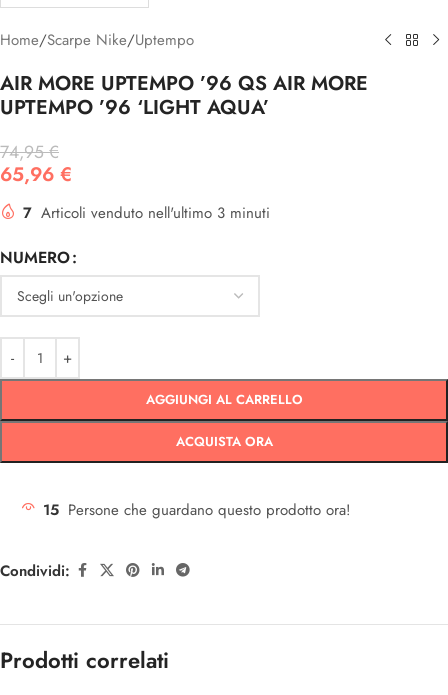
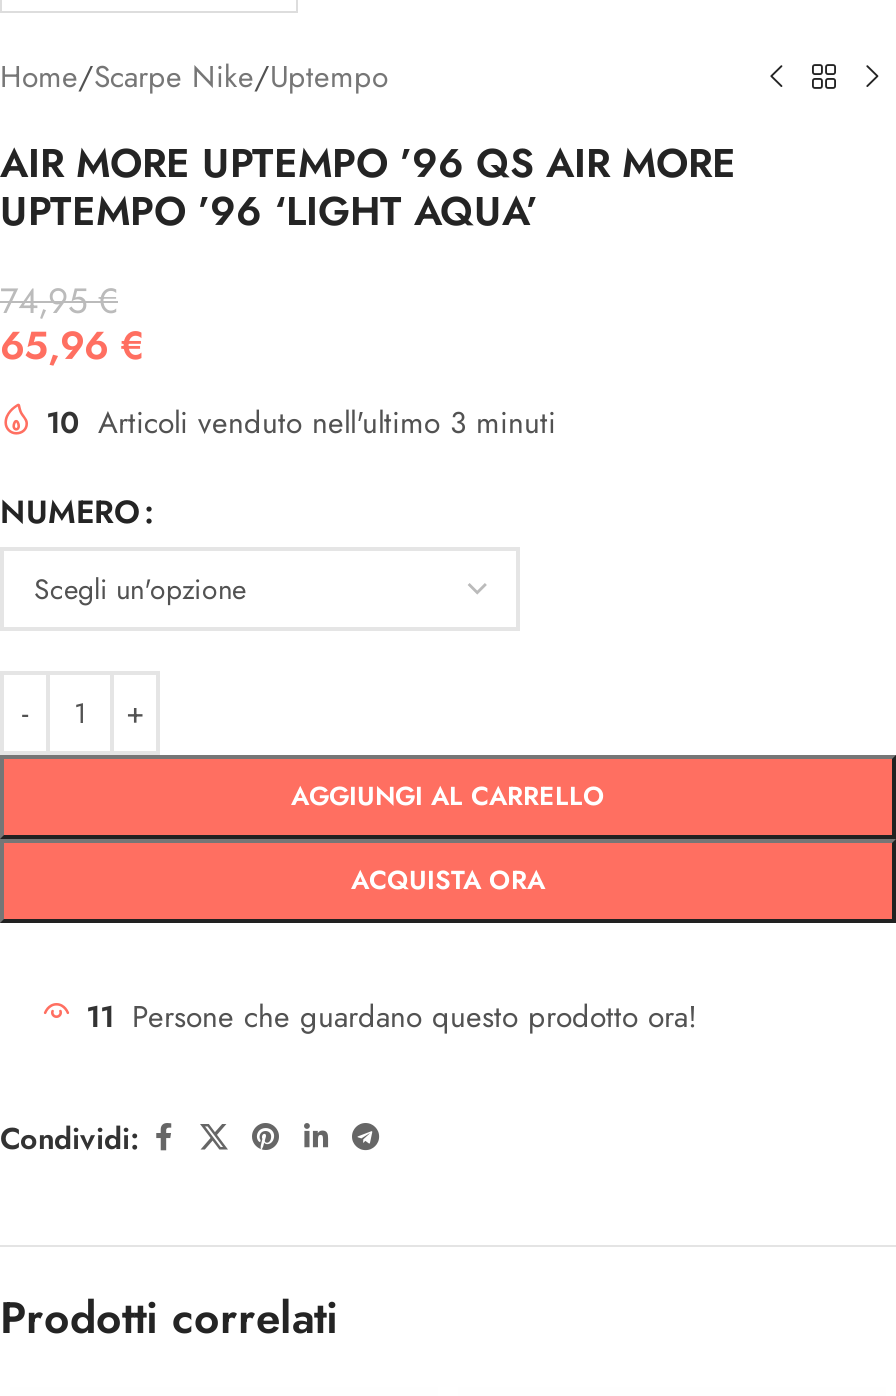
- 7 Articoli venduto nell'ultimo 3 minuti
+ 10 Articoli venduto nell'ultimo 3 minuti

- 15 Persone che guardano questo prodotto ora!
+ 11 Persone che guardano questo prodotto ora!
